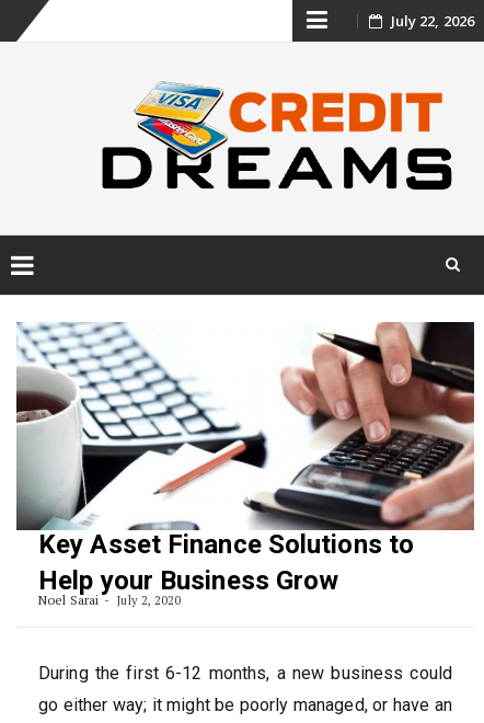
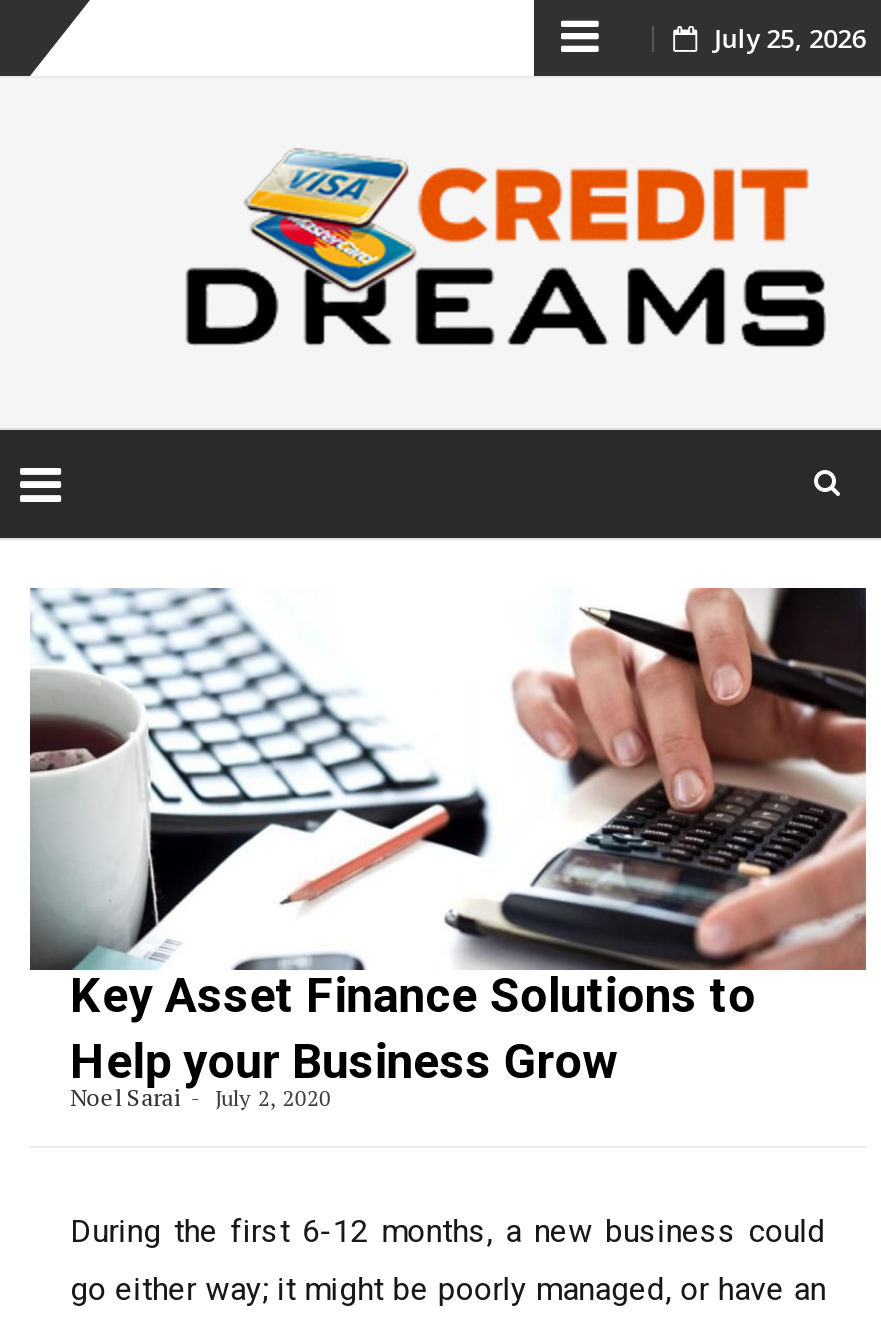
- July 22, 2026
+ July 25, 2026
